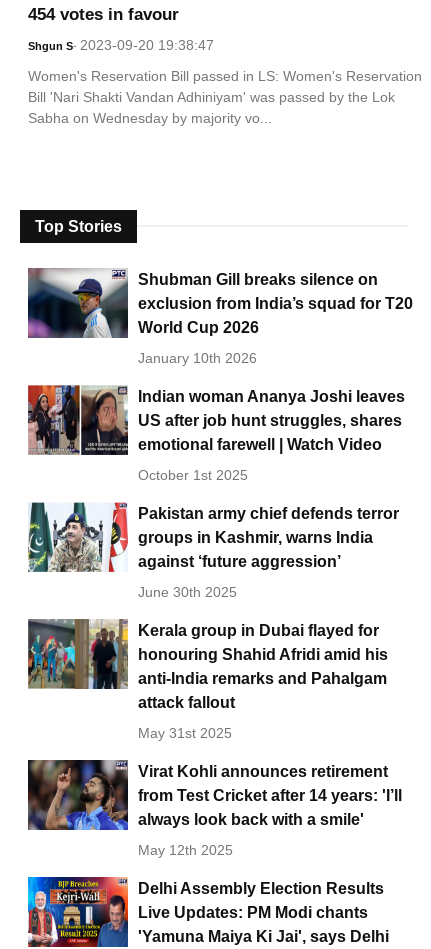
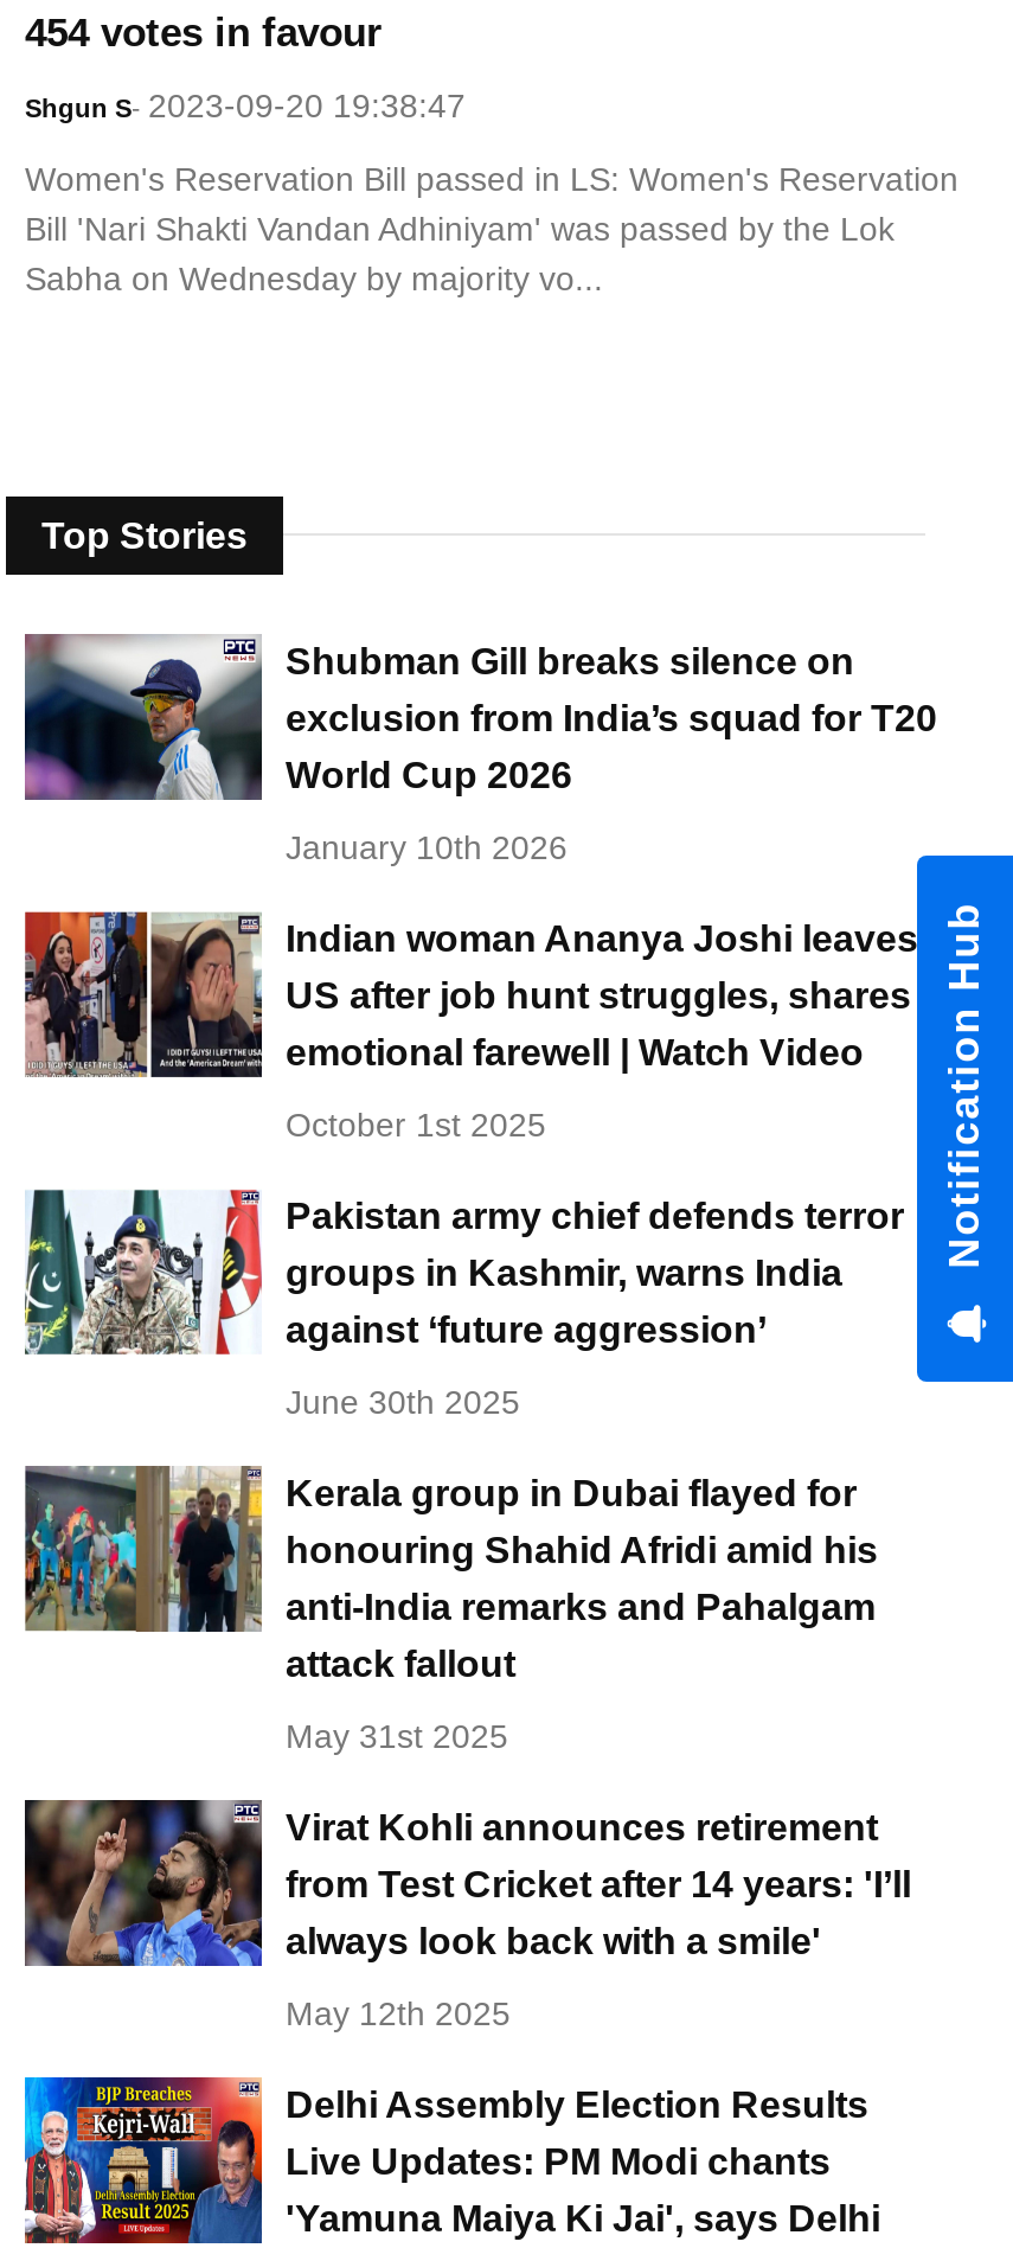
+ [image]
